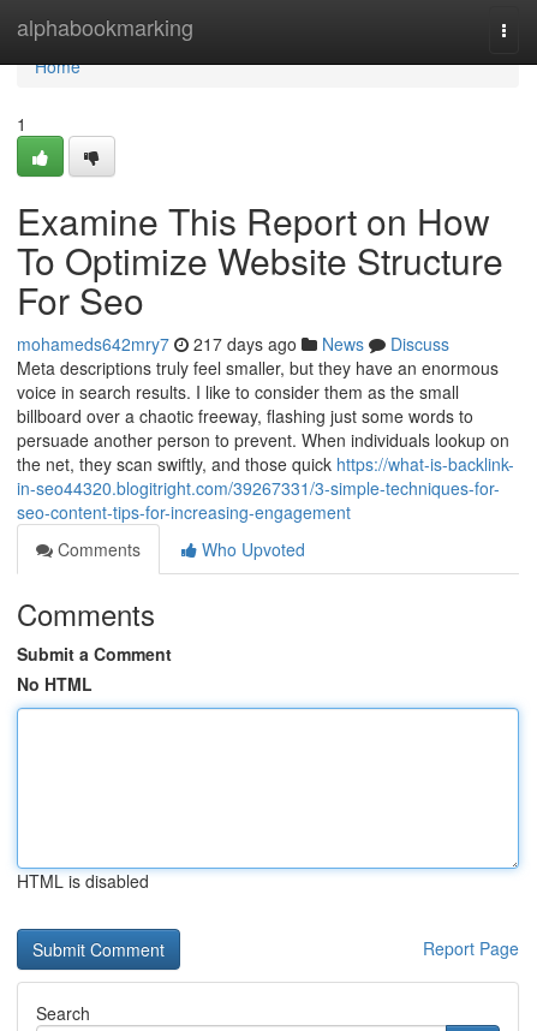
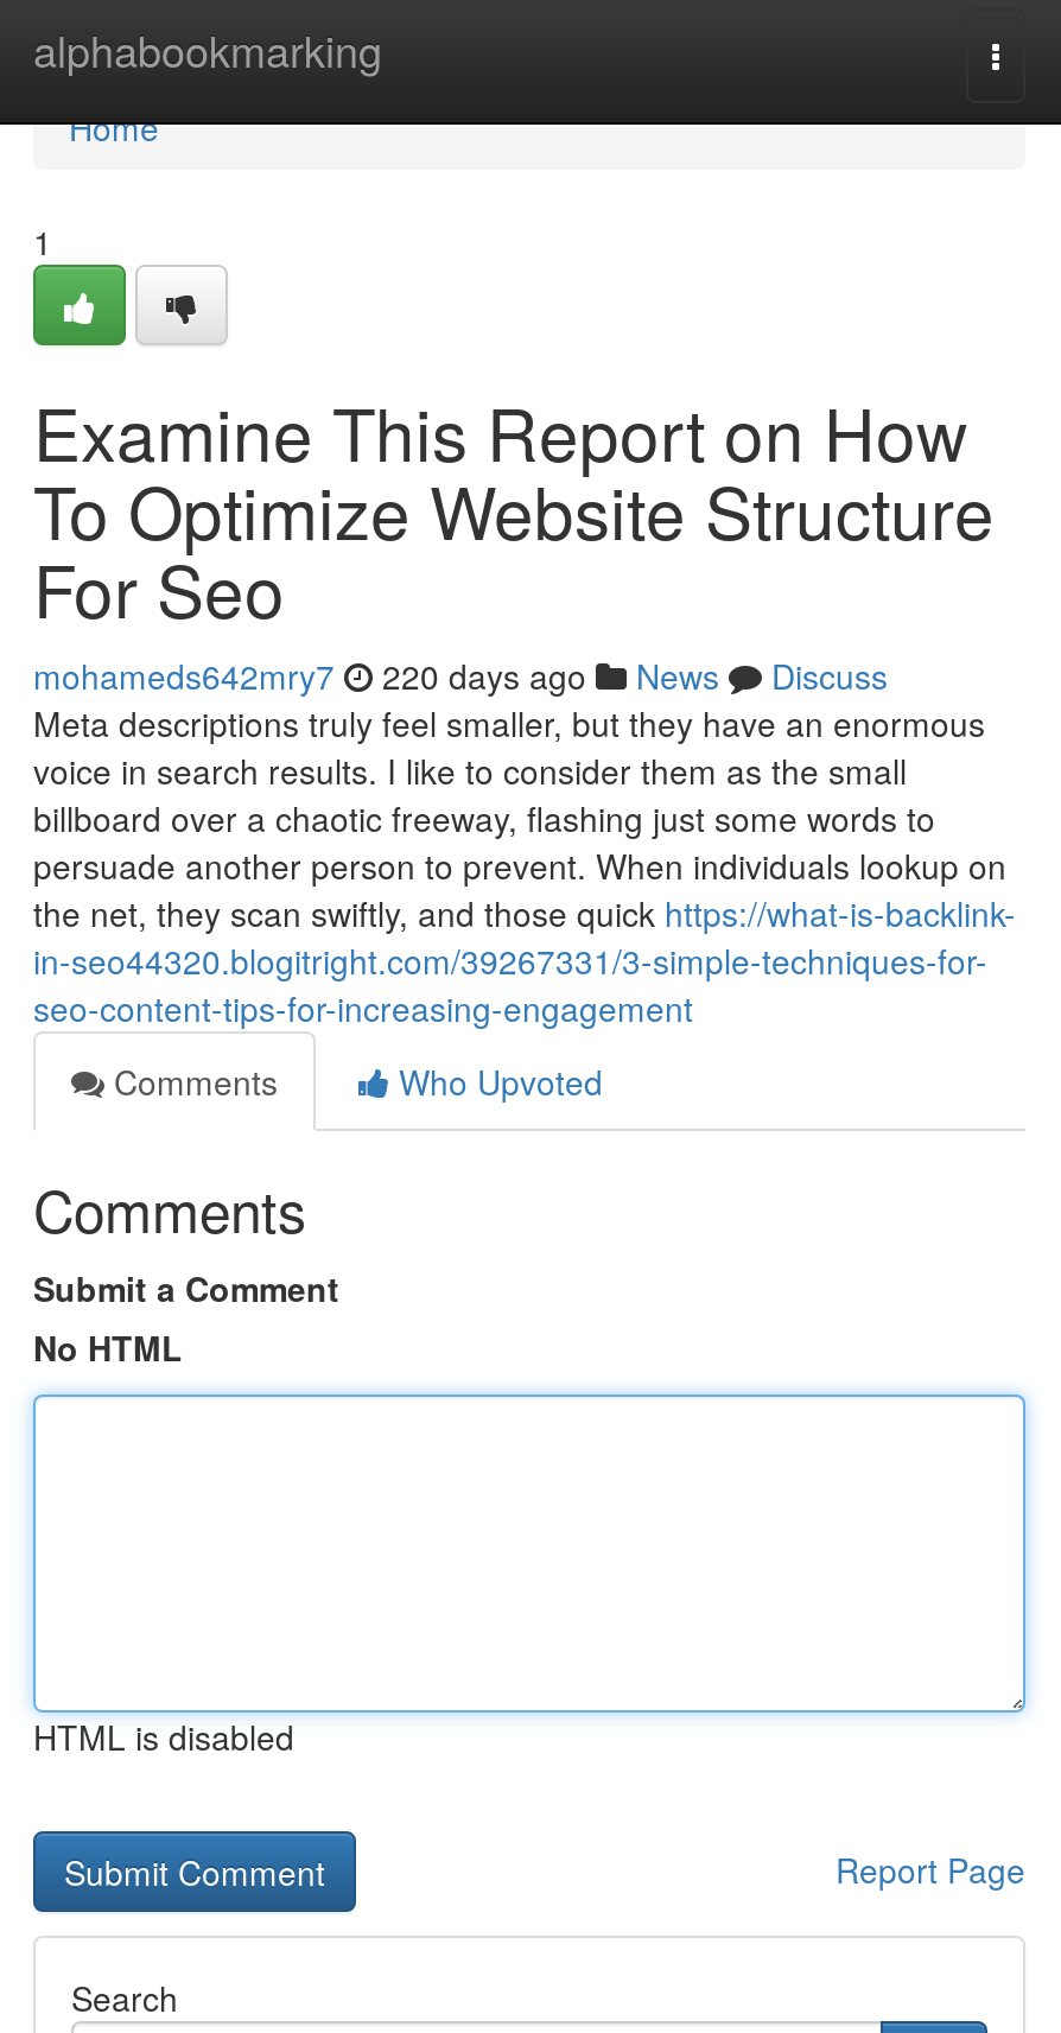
- mohameds642mry7 217 days ago News Discuss
+ mohameds642mry7 220 days ago News Discuss
